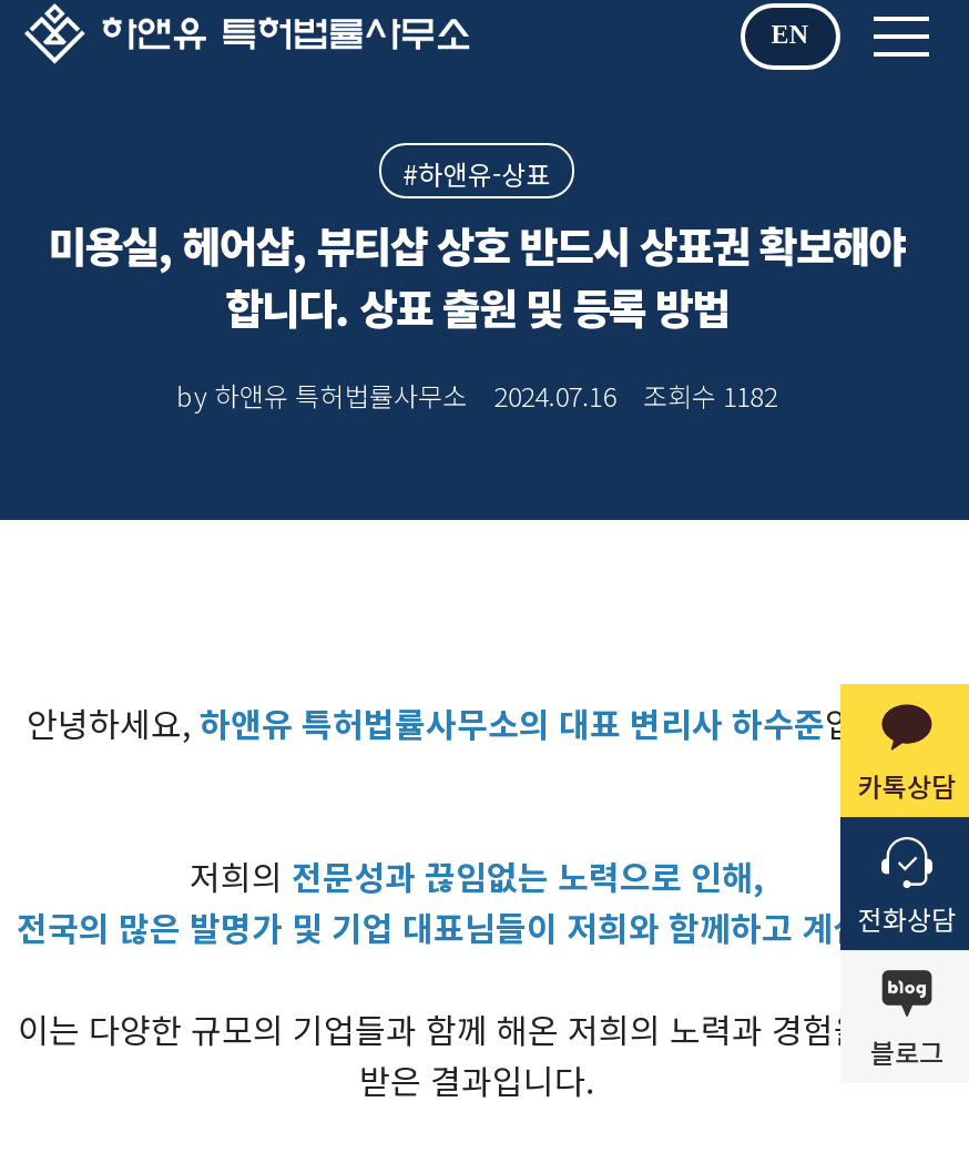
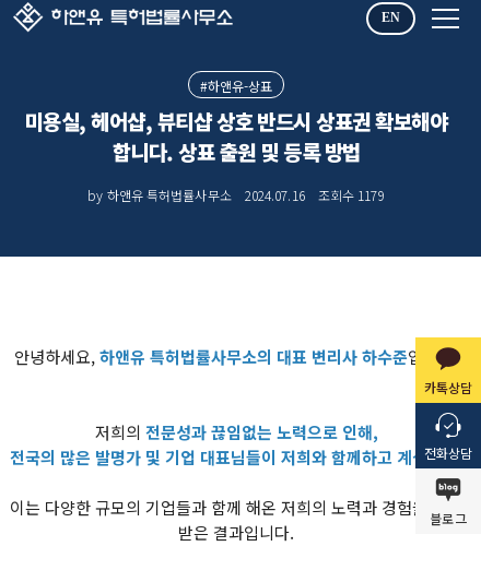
- by 하앤유 특허법률사무소 2024.07.16 조회수 1182
+ by 하앤유 특허법률사무소 2024.07.16 조회수 1179
